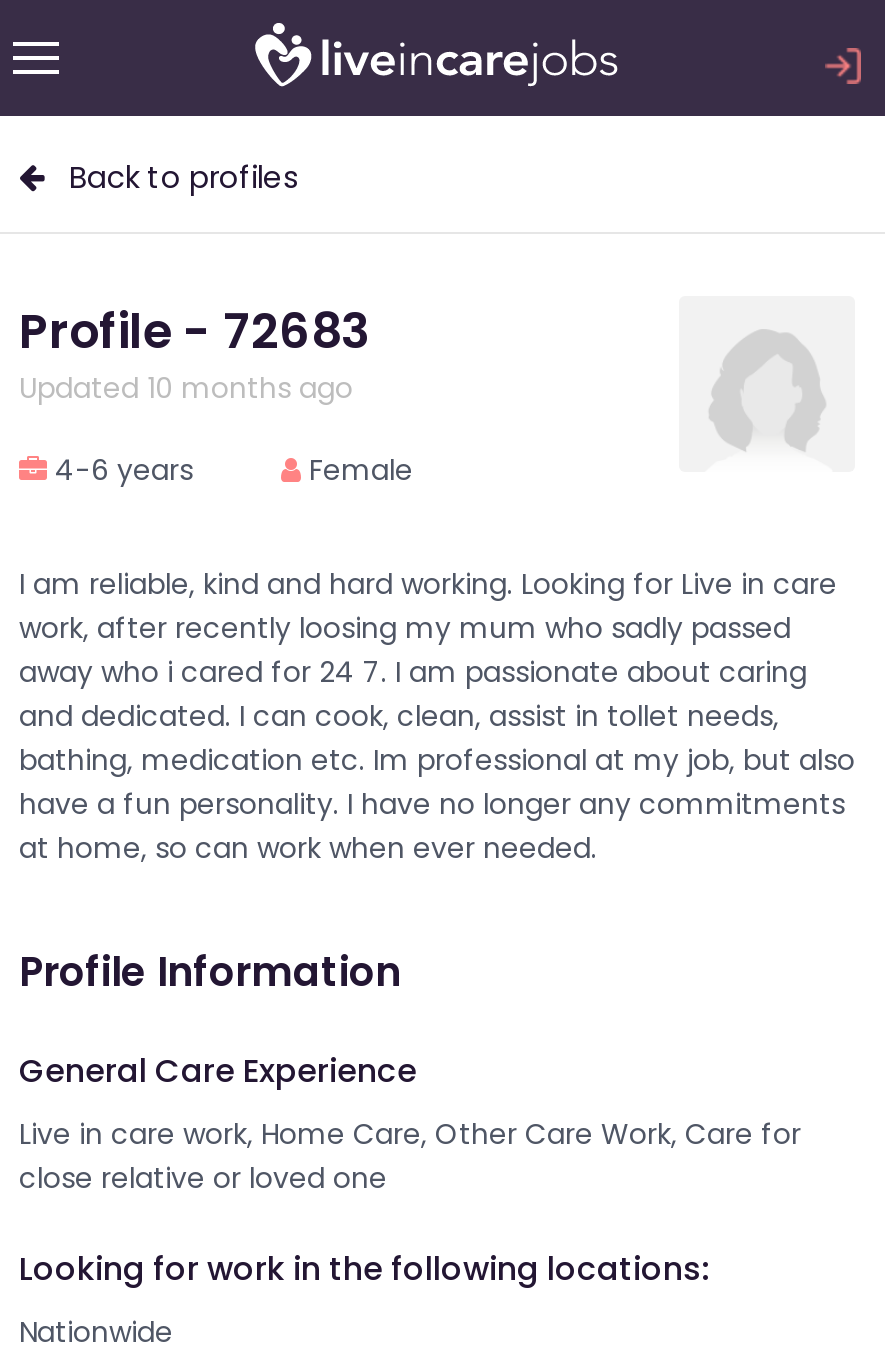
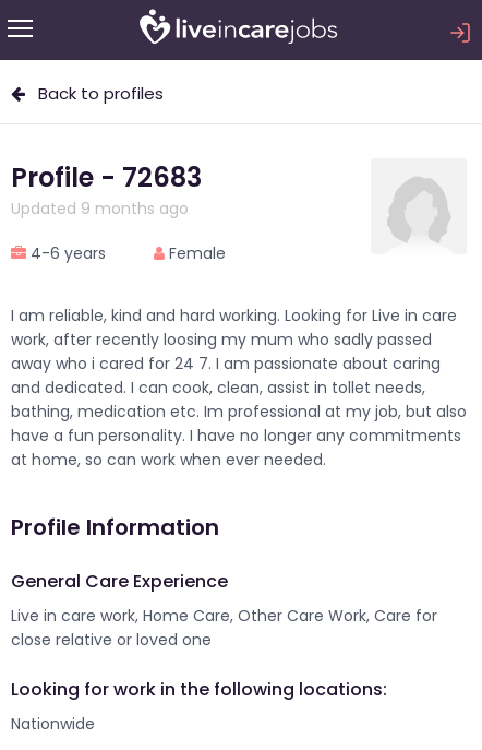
- Updated 10 months ago
+ Updated 9 months ago
